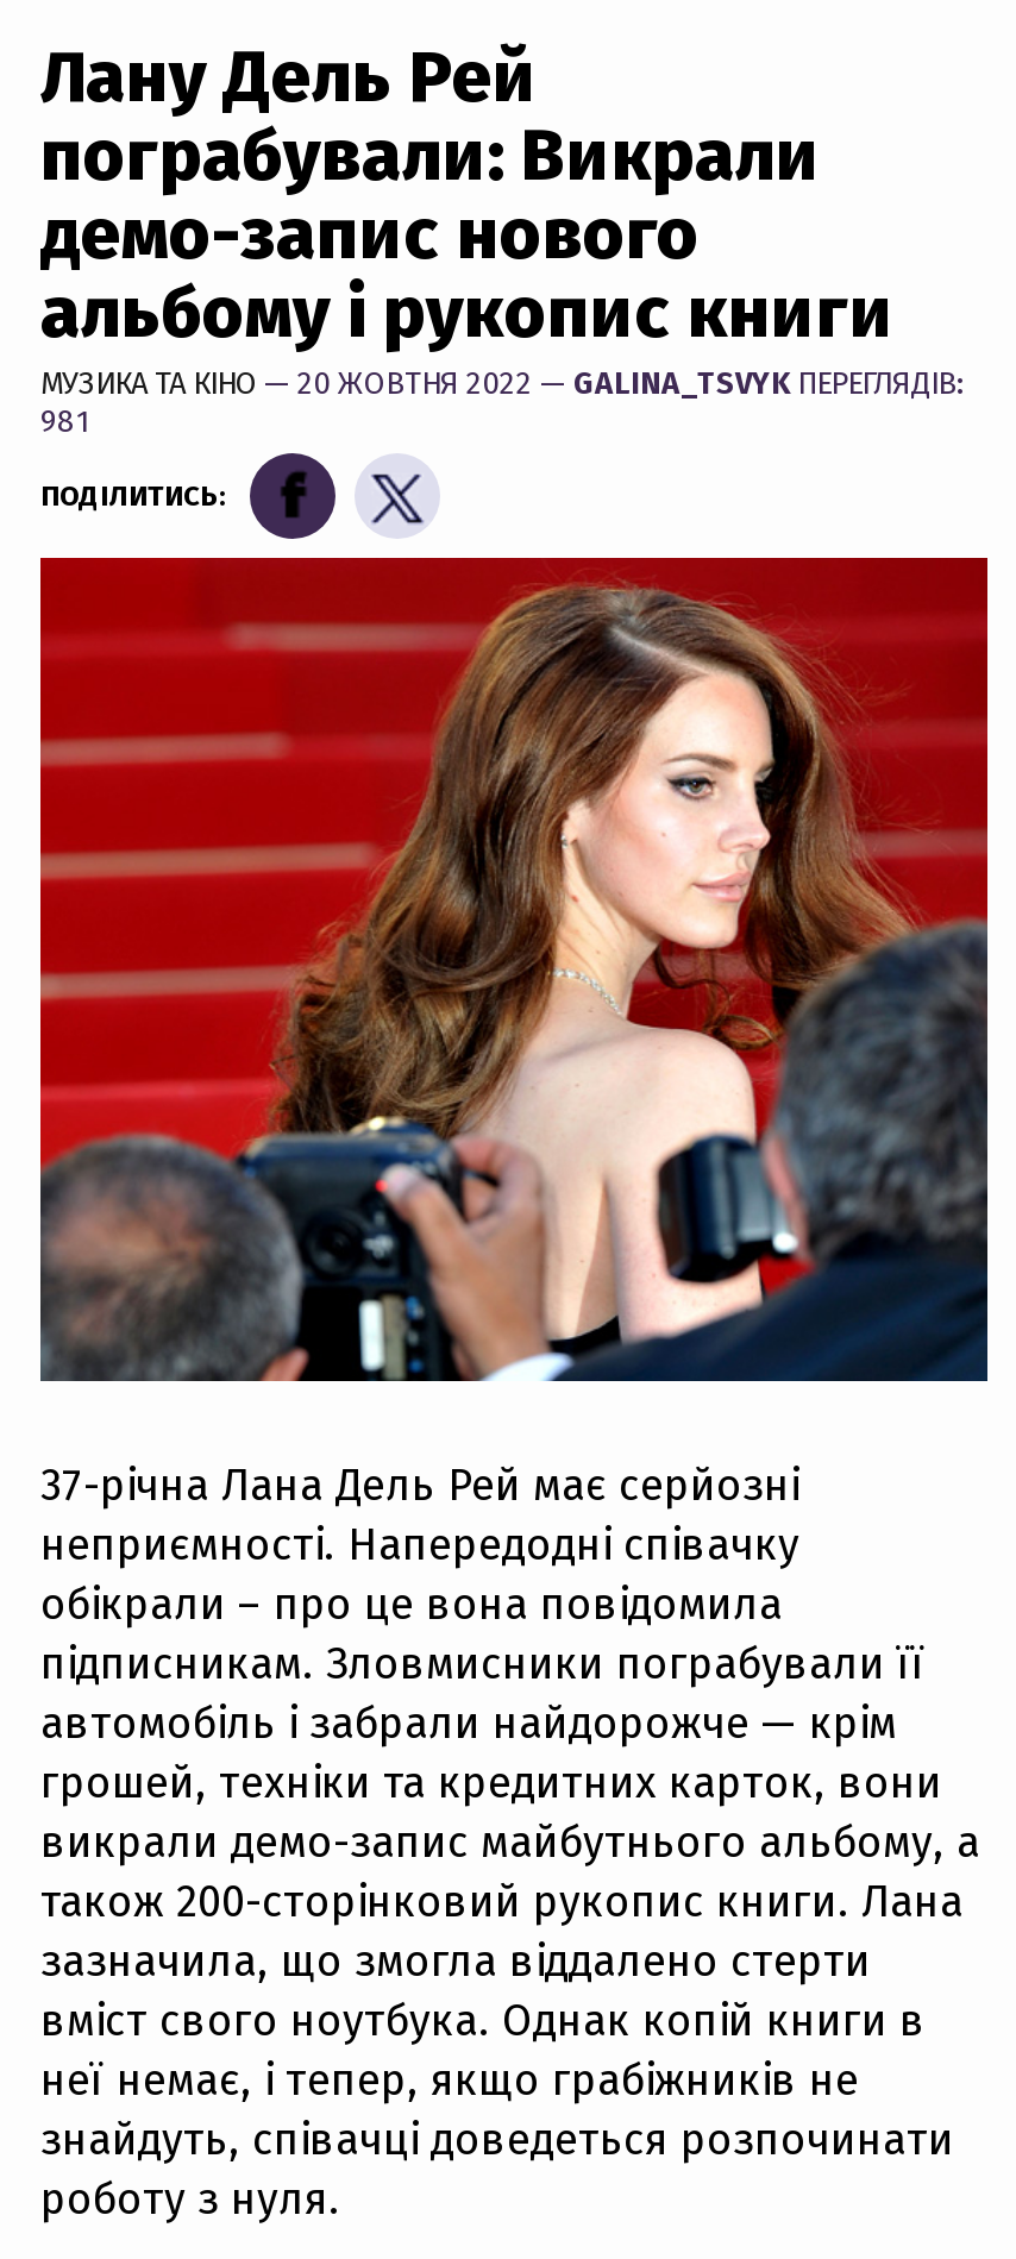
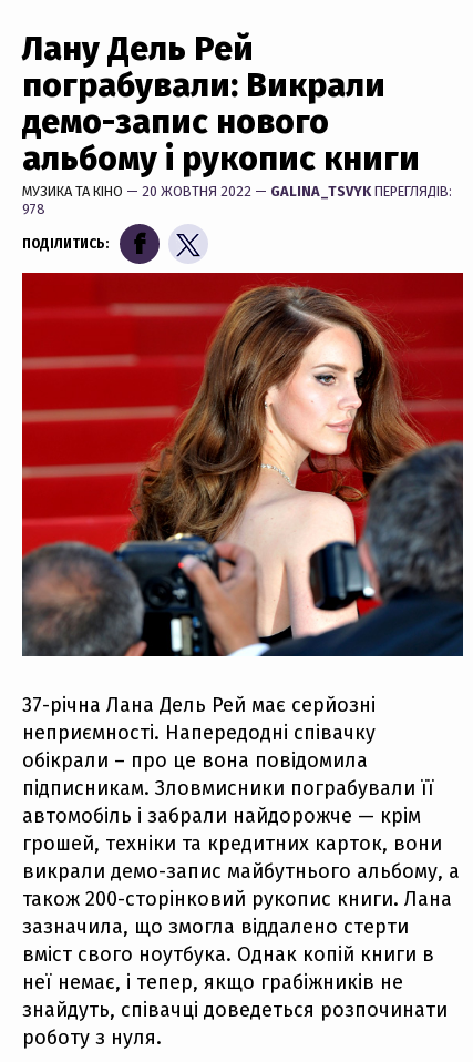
- 981
+ 978
